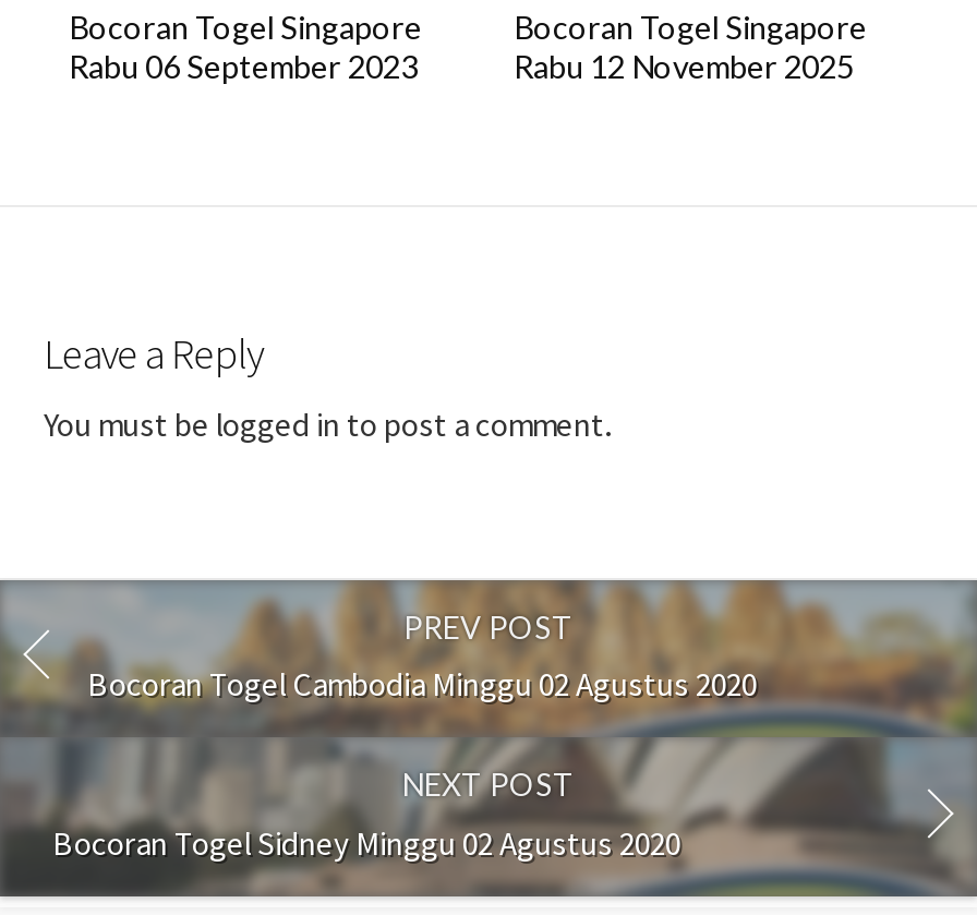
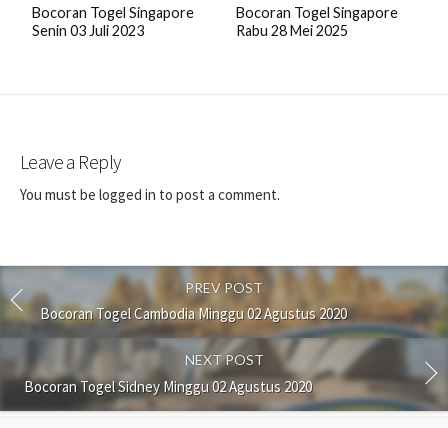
- Rabu 06 September 2023
+ Senin 03 Juli 2023

- Rabu 12 November 2025
+ Rabu 28 Mei 2025
